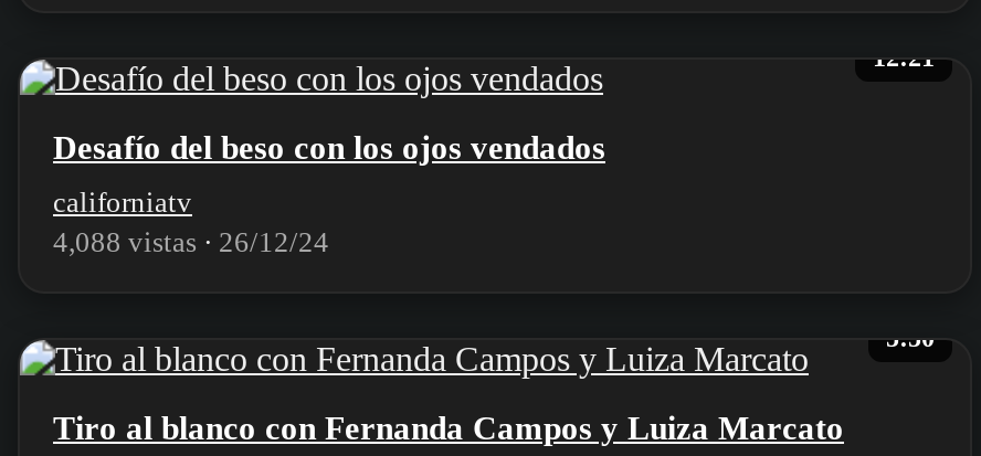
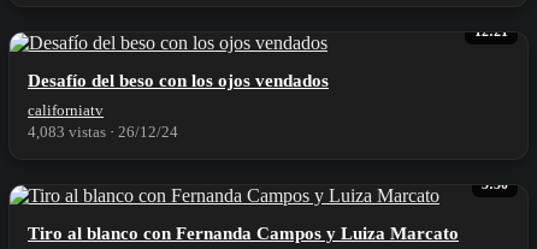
- 4,088 vistas · 26/12/24
+ 4,083 vistas · 26/12/24
